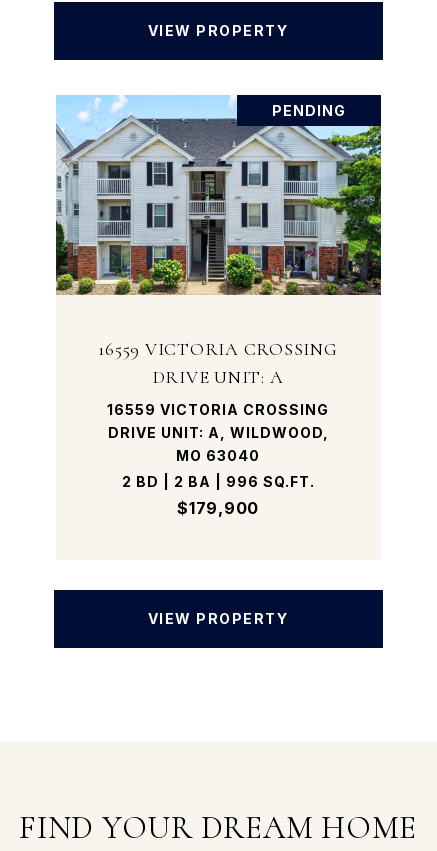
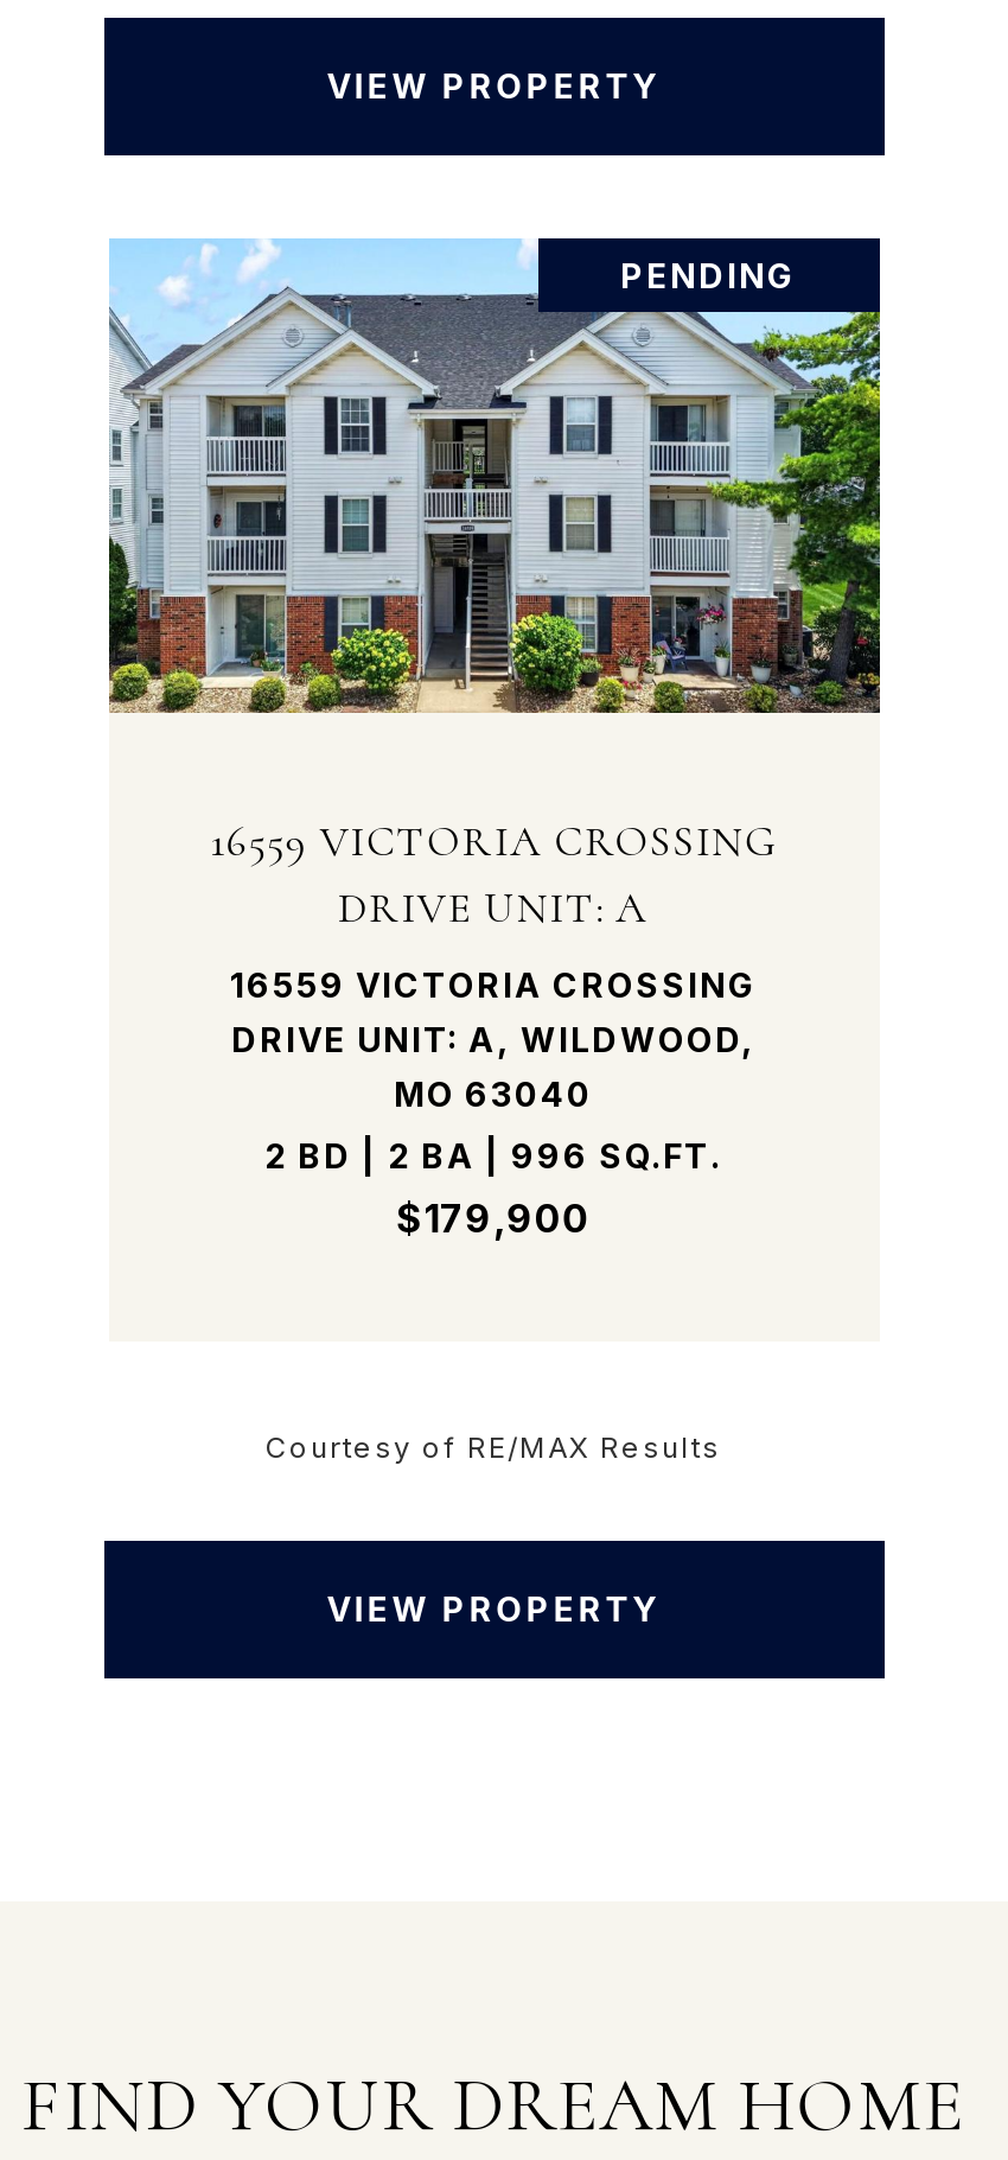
+ Courtesy of RE/MAX Results
